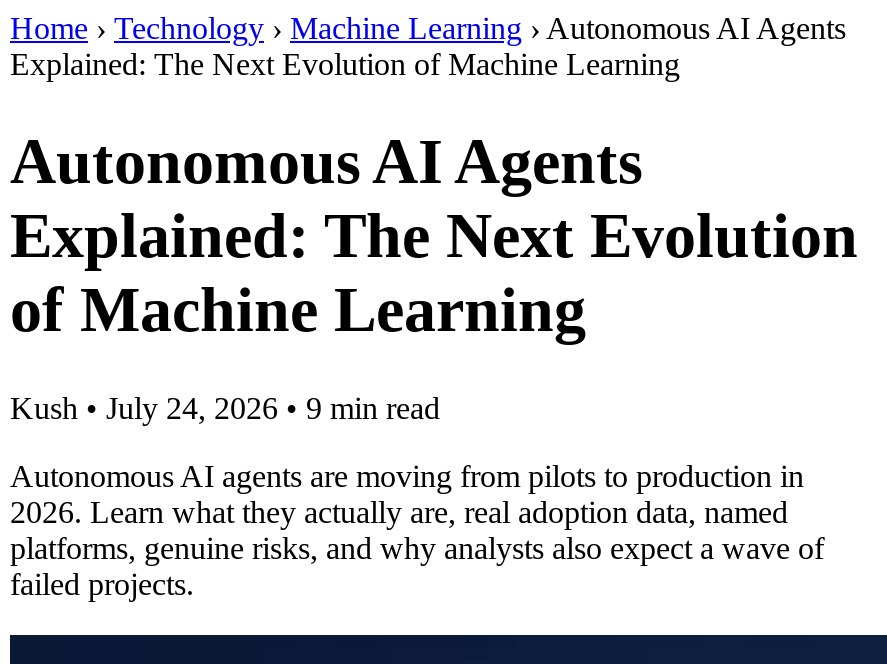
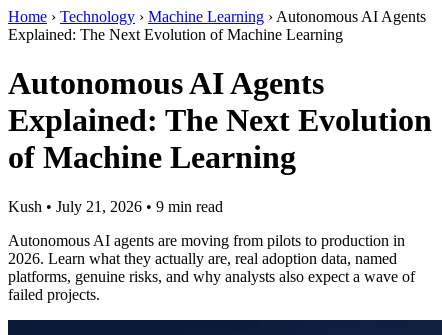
- Kush • July 24, 2026 • 9 min read
+ Kush • July 21, 2026 • 9 min read
